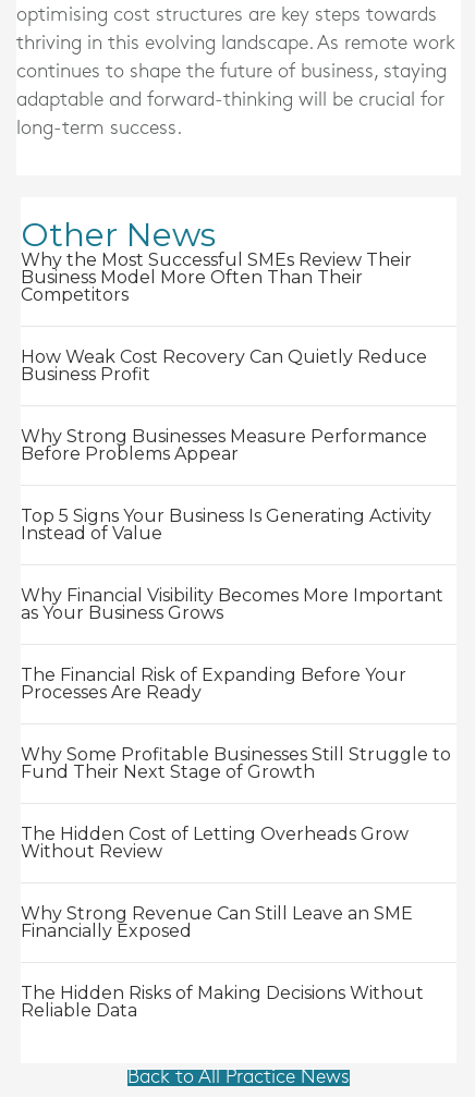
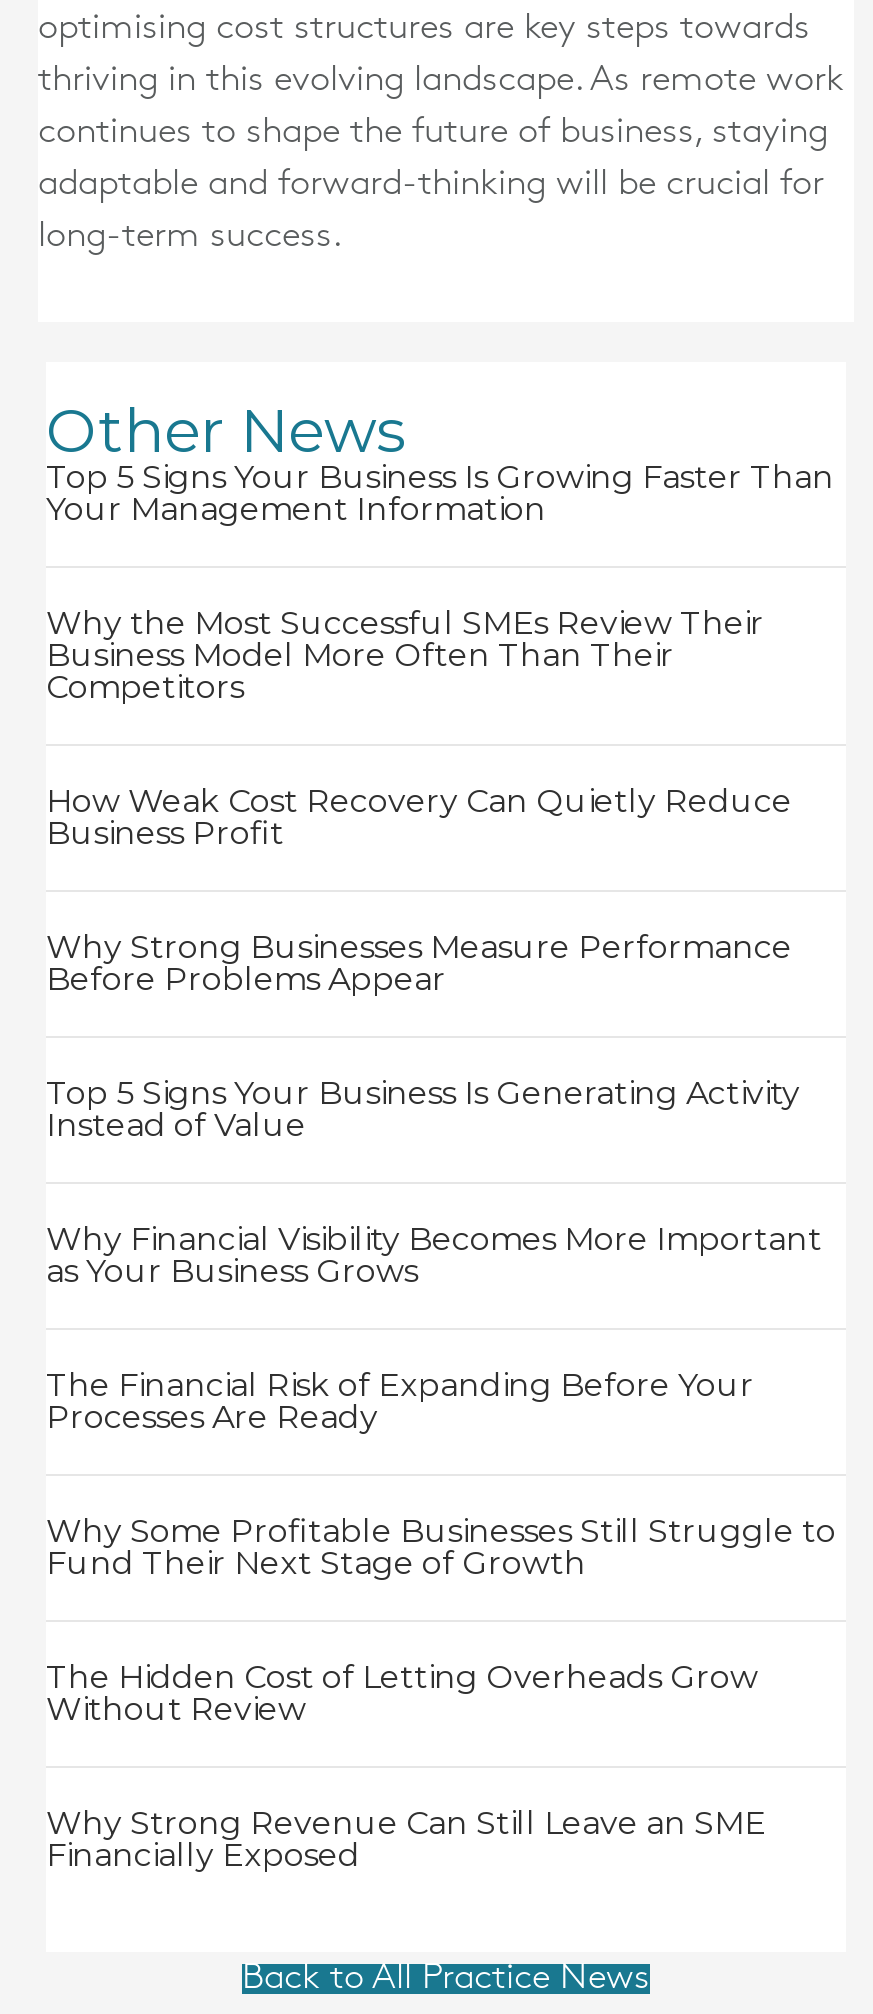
+ Top 5 Signs Your Business Is Growing Faster Than
+ Your Management Information

moved down: Why the Most Successful SMEs Review Their | Business Model More Often Than Their | Competitors | ... | Why Strong Revenue Can Still Leave an SME | Financially Exposed

- The Hidden Risks of Making Decisions Without
- Reliable Data
